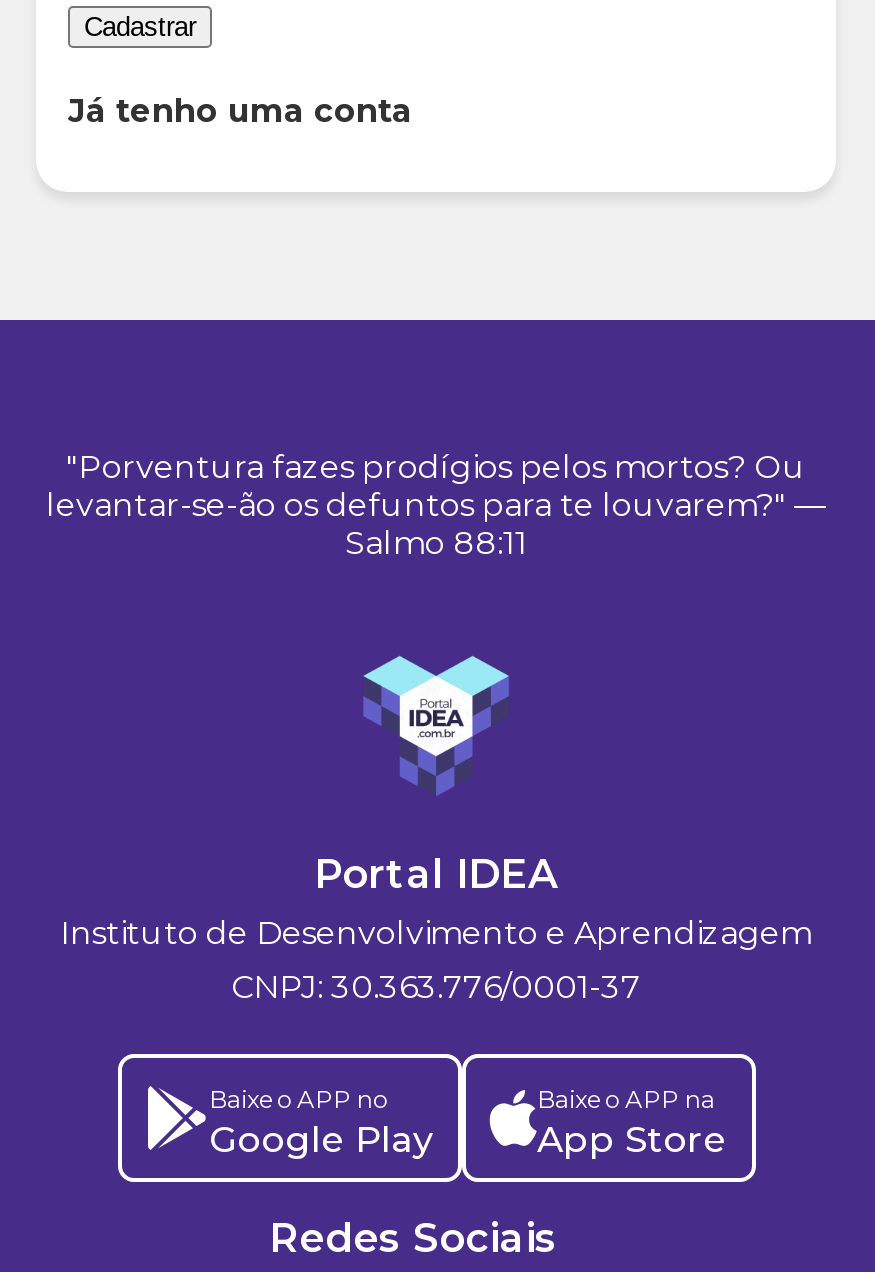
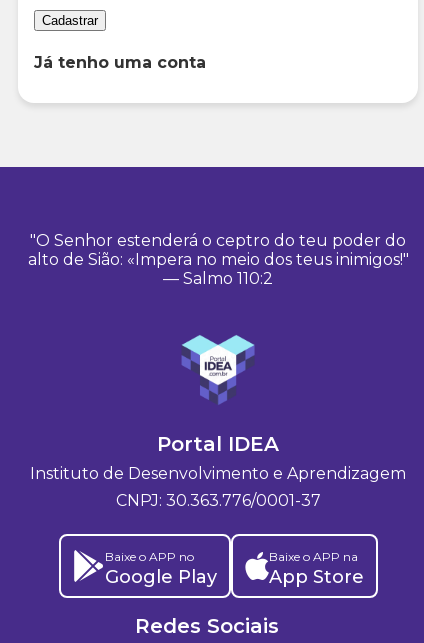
- "Porventura fazes prodígios pelos mortos? Ou
- levantar-se-ão os defuntos para te louvarem?" —
- Salmo 88:11
+ "O Senhor estenderá o ceptro do teu poder do
+ alto de Sião: «Impera no meio dos teus inimigos!"
+ — Salmo 110:2
